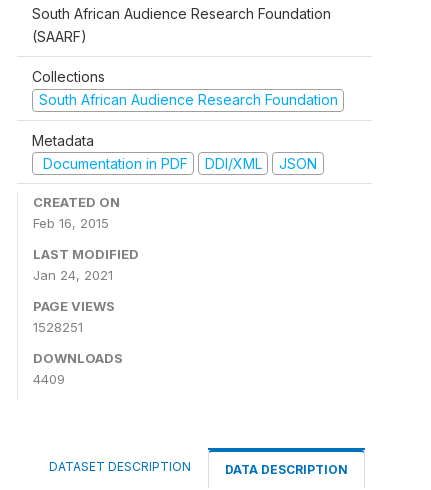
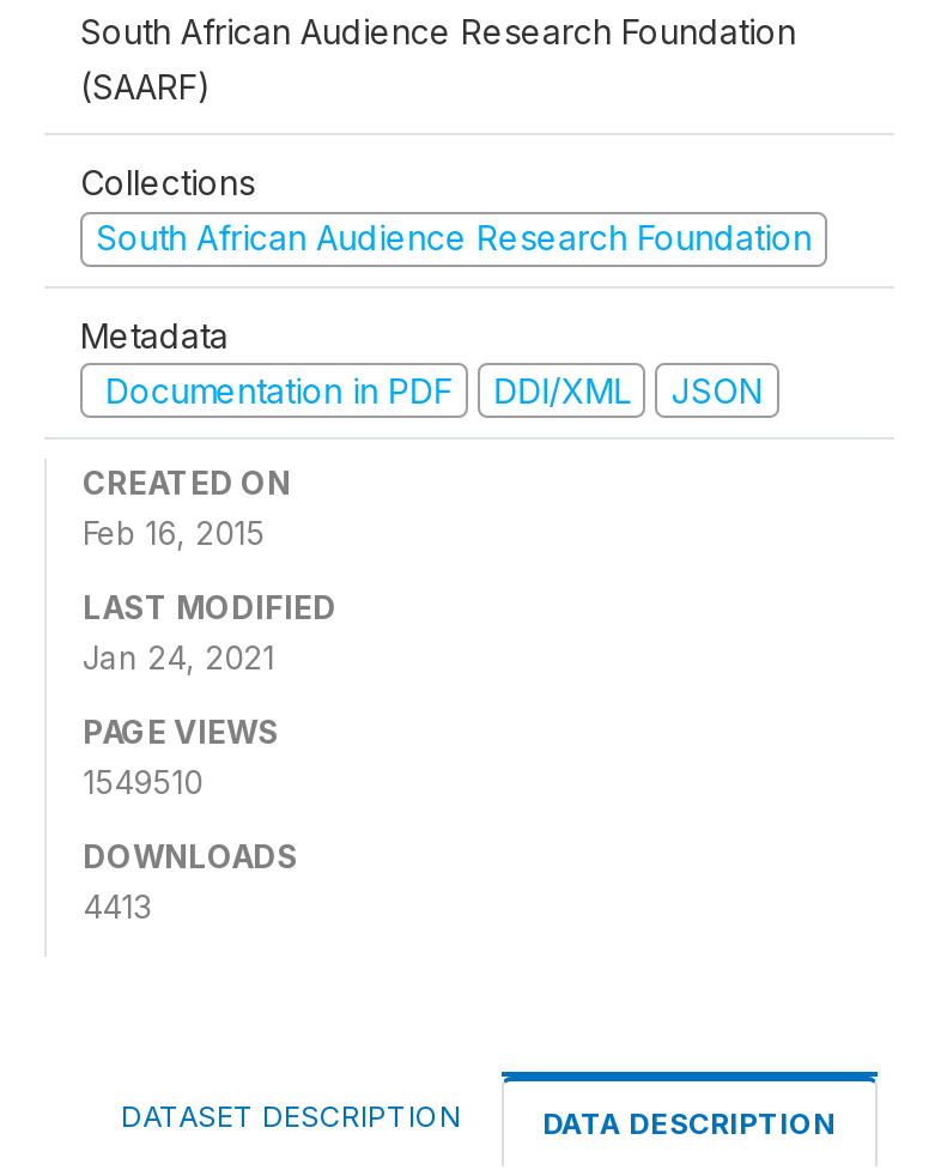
- 1528251
+ 1549510

- 4409
+ 4413
